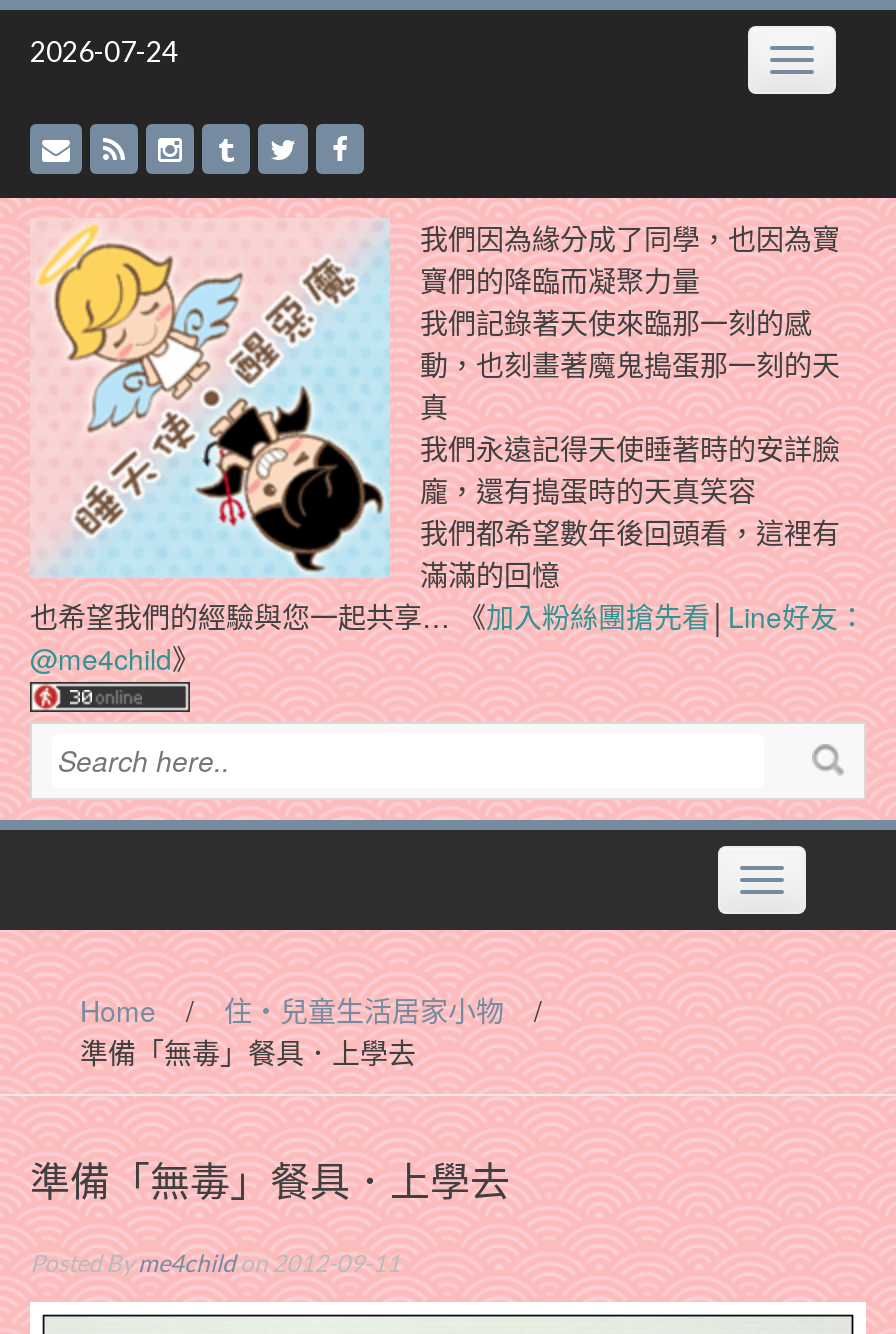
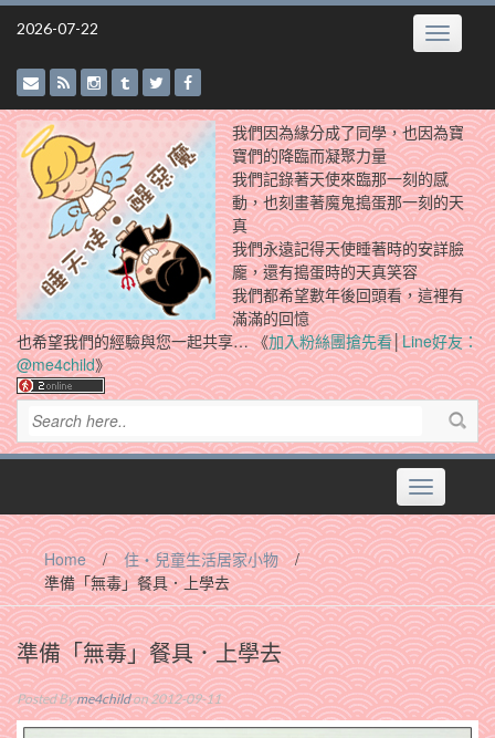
- 2026-07-24
+ 2026-07-22
